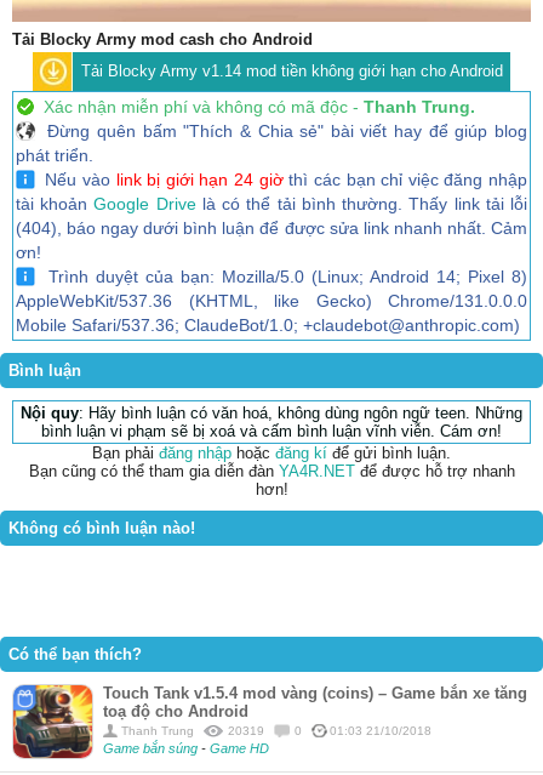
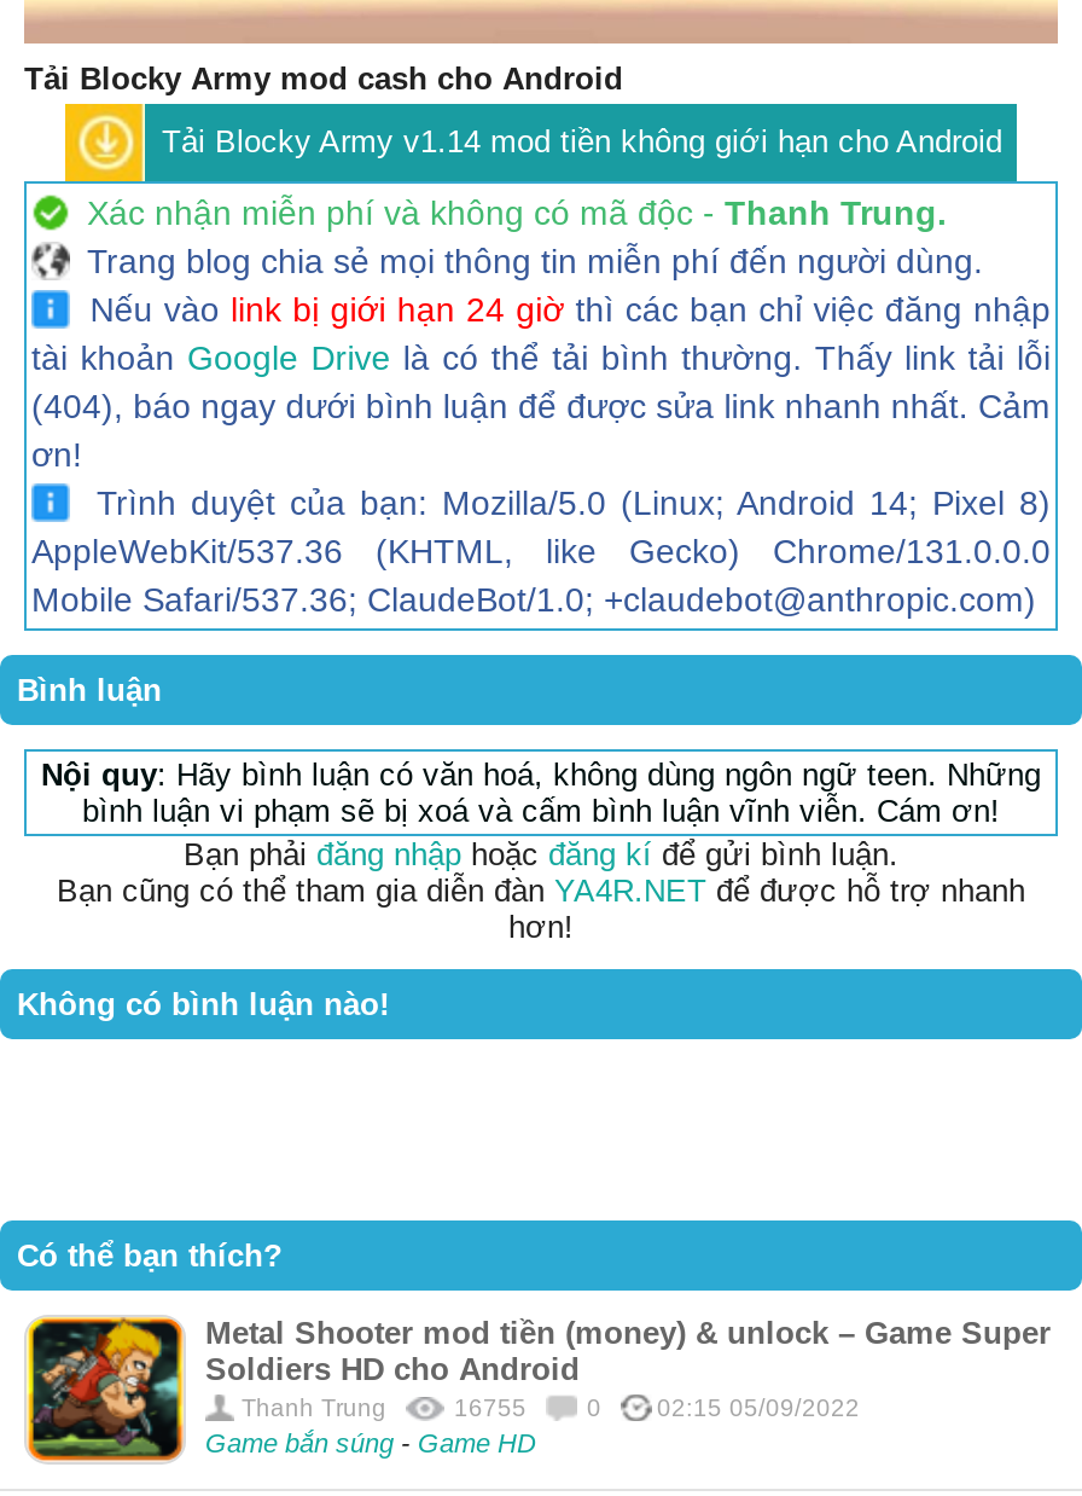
- Đừng quên bấm "Thích & Chia sẻ" bài viết hay để giúp blog
- phát triển.
+ Trang blog chia sẻ mọi thông tin miễn phí đến người dùng.

- [image]
- Touch Tank v1.5.4 mod vàng (coins) – Game bắn xe tăng
- toạ độ cho Android
+ [image]
+ Metal Shooter mod tiền (money) & unlock – Game Super
+ Soldiers HD cho Android

- 20319
+ 16755

- 01:03 21/10/2018
+ 02:15 05/09/2022
